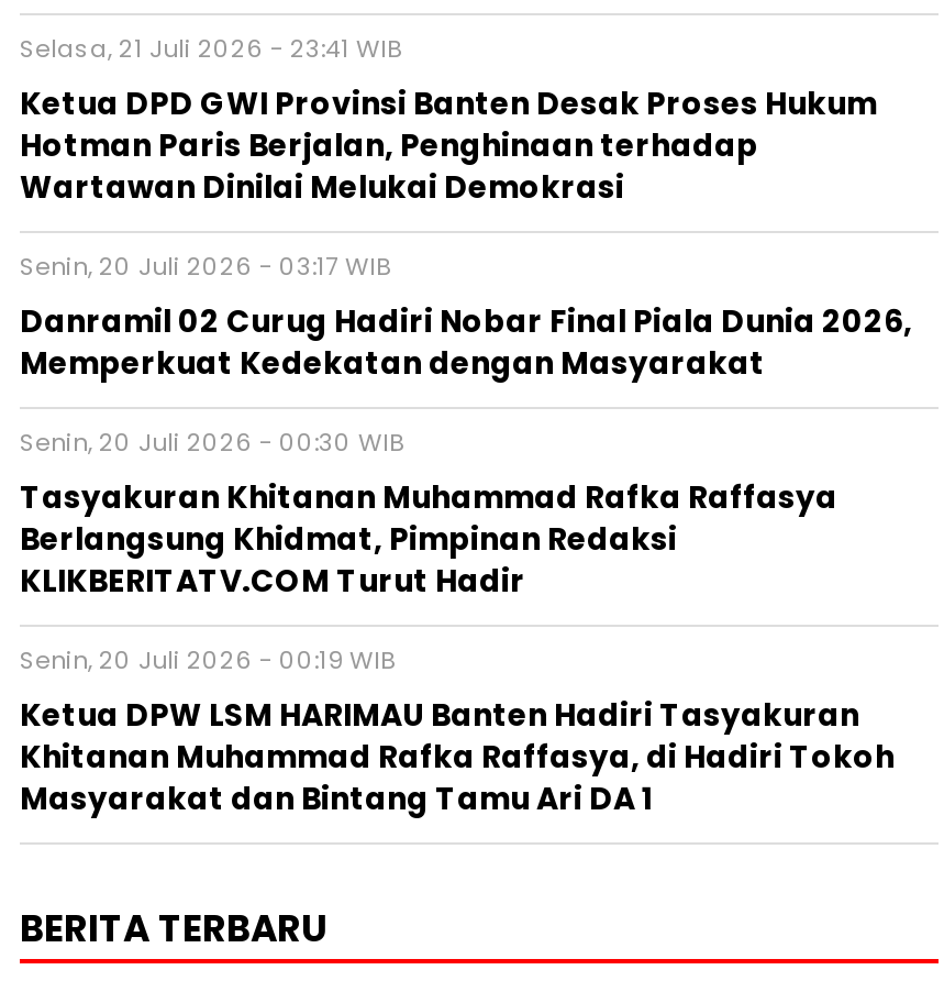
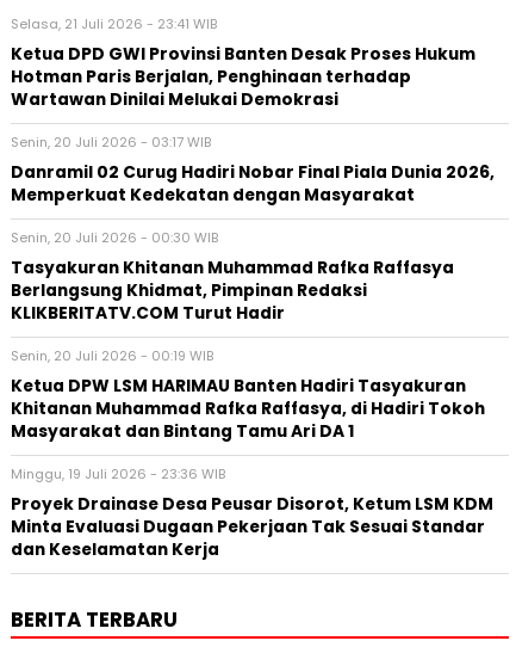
+ Minggu, 19 Juli 2026 - 23:36 WIB
+ Proyek Drainase Desa Peusar Disorot, Ketum LSM KDM
+ Minta Evaluasi Dugaan Pekerjaan Tak Sesuai Standar
+ dan Keselamatan Kerja
